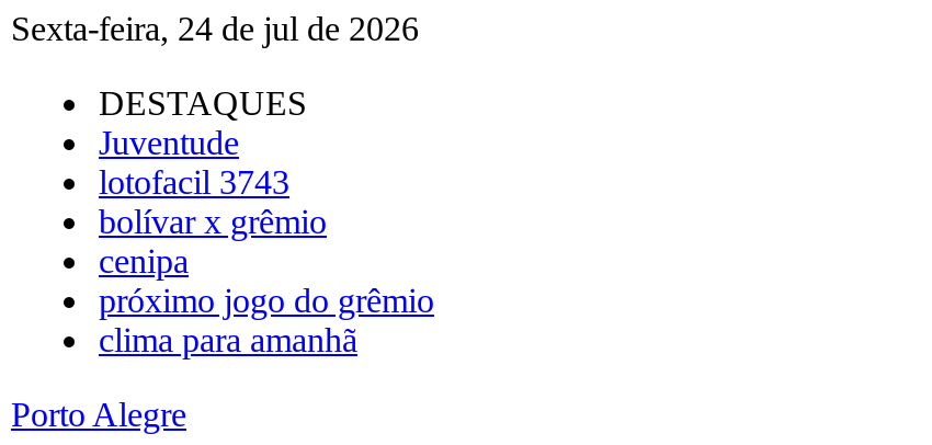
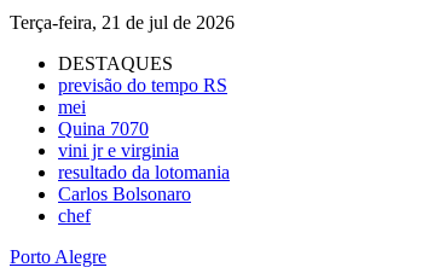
- Sexta-feira, 24 de jul de 2026
+ Terça-feira, 21 de jul de 2026

- Juventude
- lotofacil 3743
- bolívar x grêmio
- cenipa
- próximo jogo do grêmio
- clima para amanhã
+ previsão do tempo RS
+ mei
+ Quina 7070
+ vini jr e virginia
+ resultado da lotomania
+ Carlos Bolsonaro
+ chef
